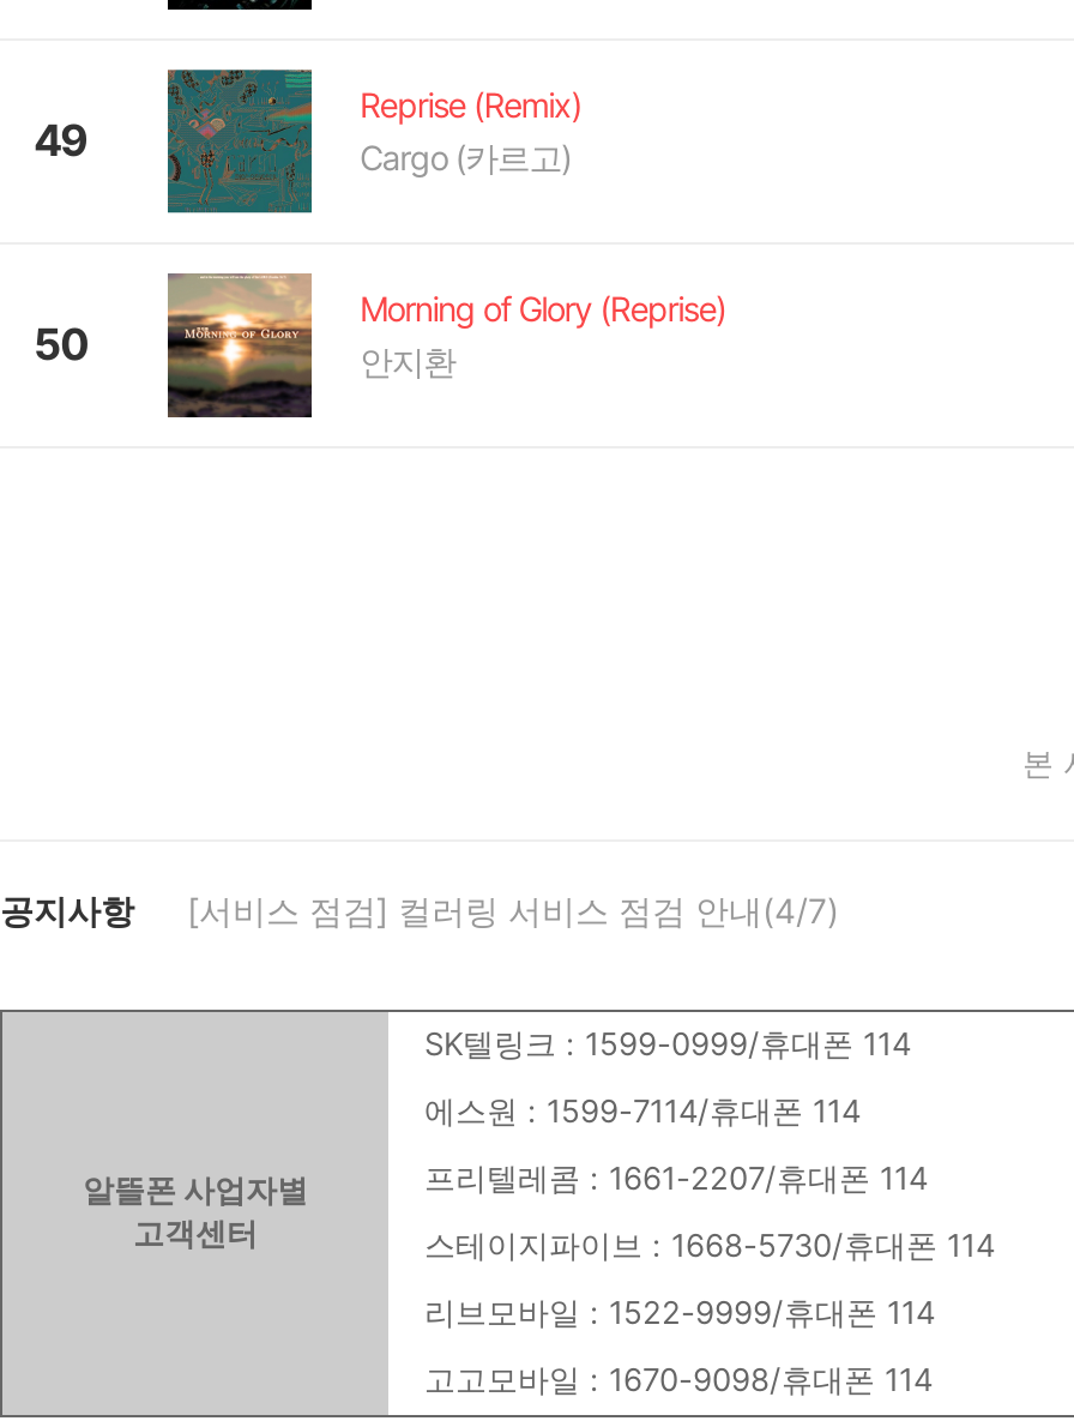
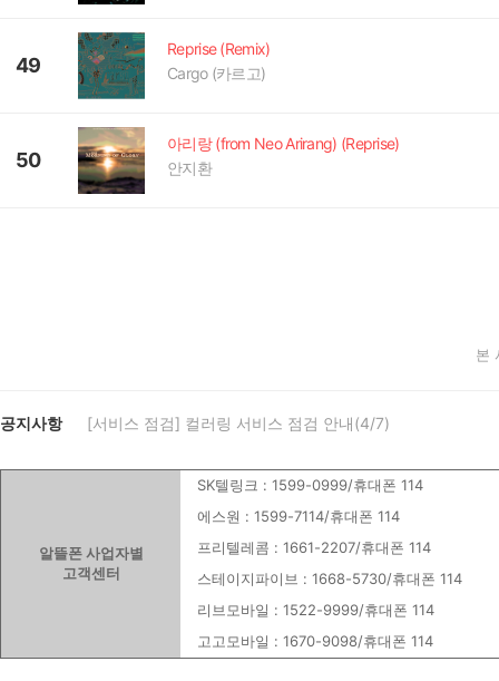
- Morning of Glory (Reprise)
+ 아리랑 (from Neo Arirang) (Reprise)
